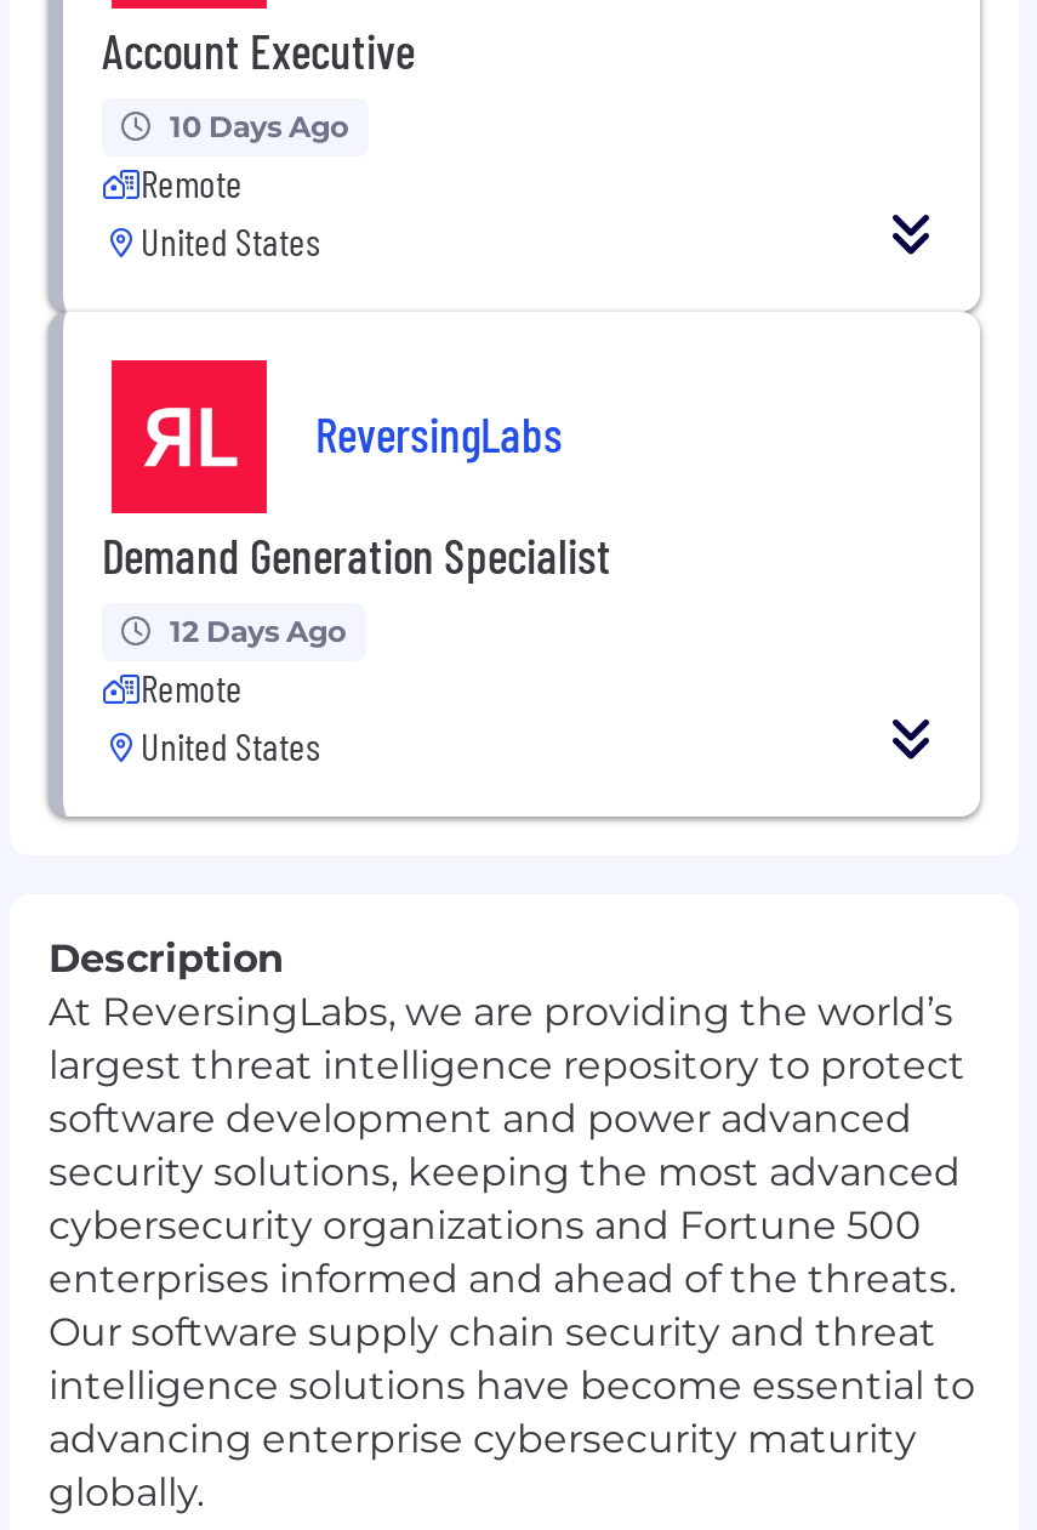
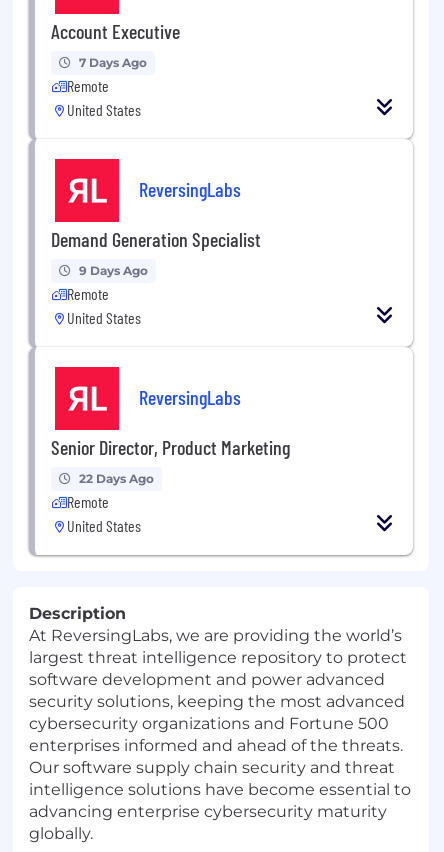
- 10 Days Ago
+ 7 Days Ago

- 12 Days Ago
+ 9 Days Ago
+ Remote
+ United States
+ ReversingLabs
+ Senior Director, Product Marketing
+ 22 Days Ago
